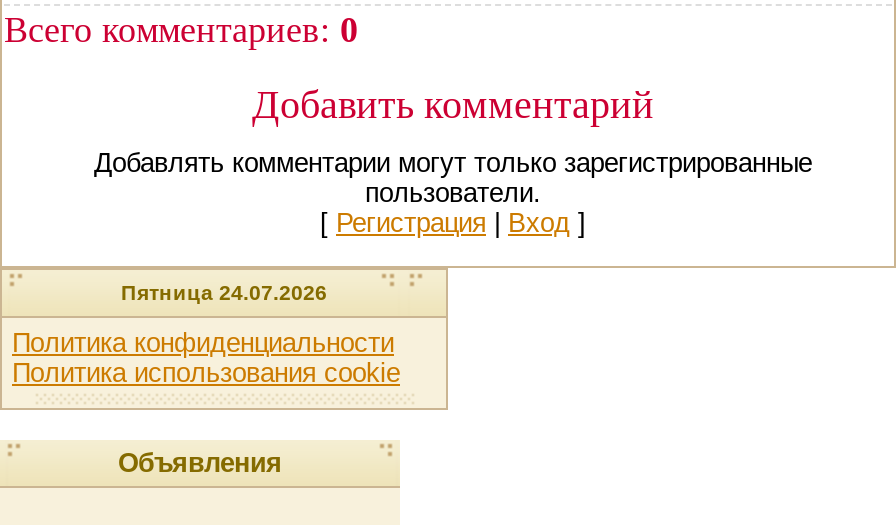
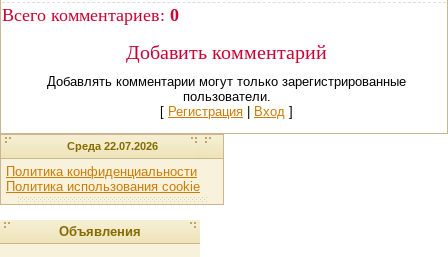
- Пятница 24.07.2026
+ Среда 22.07.2026
